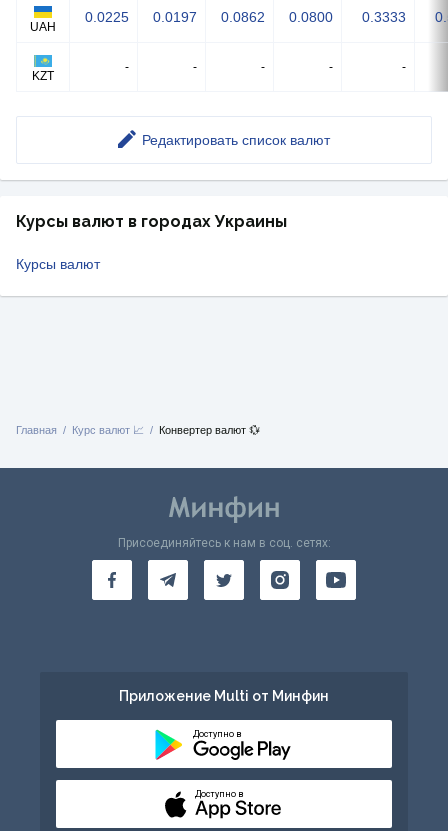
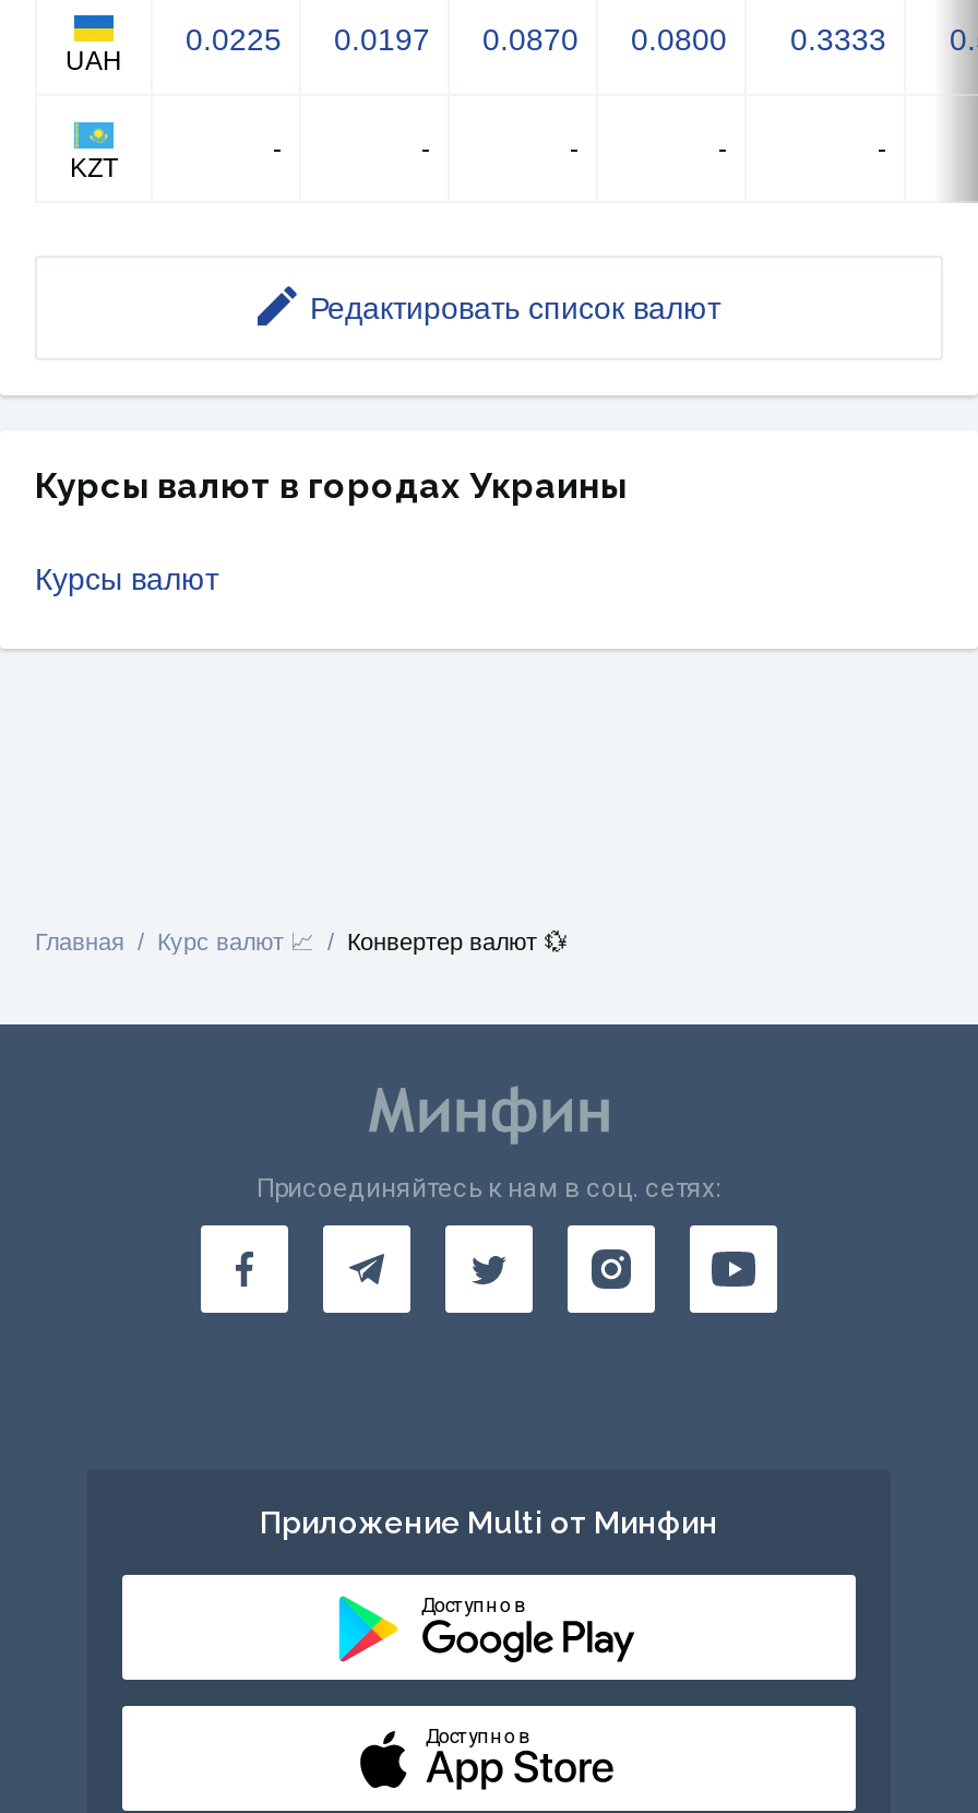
- 0.0862
+ 0.0870
